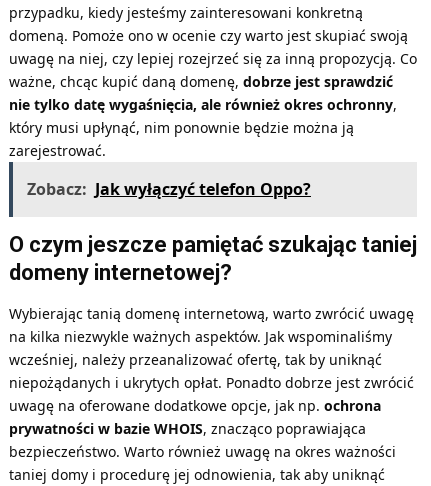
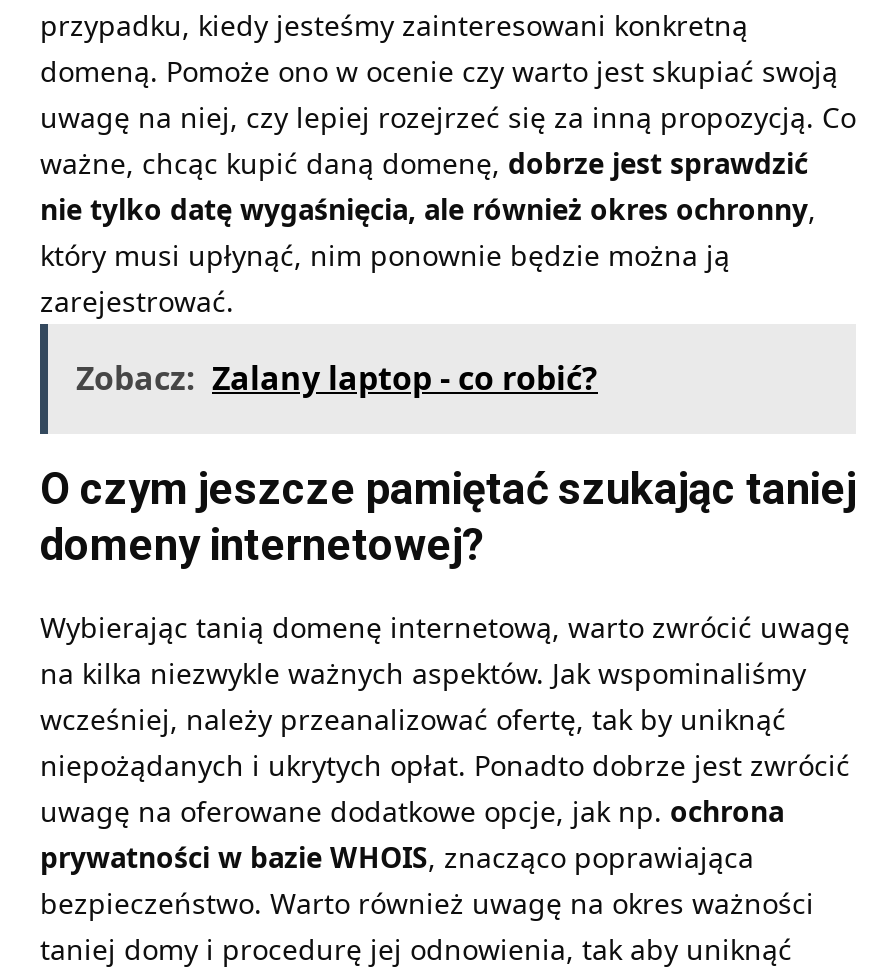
- Zobacz: Jak wyłączyć telefon Oppo?
+ Zobacz: Zalany laptop - co robić?
